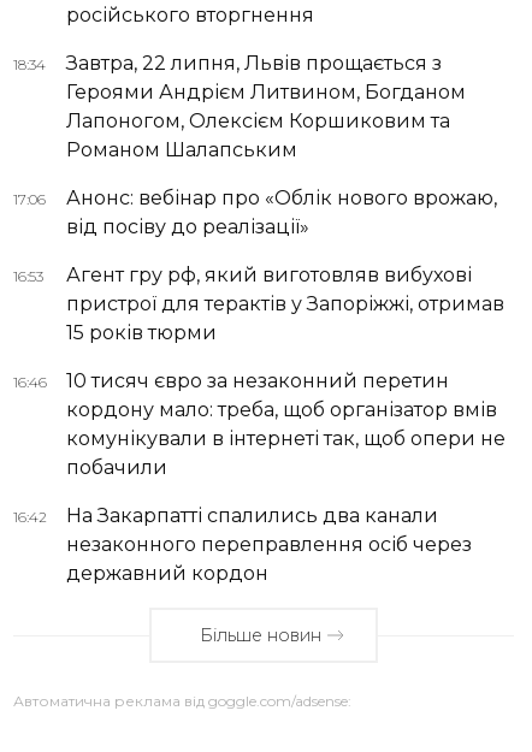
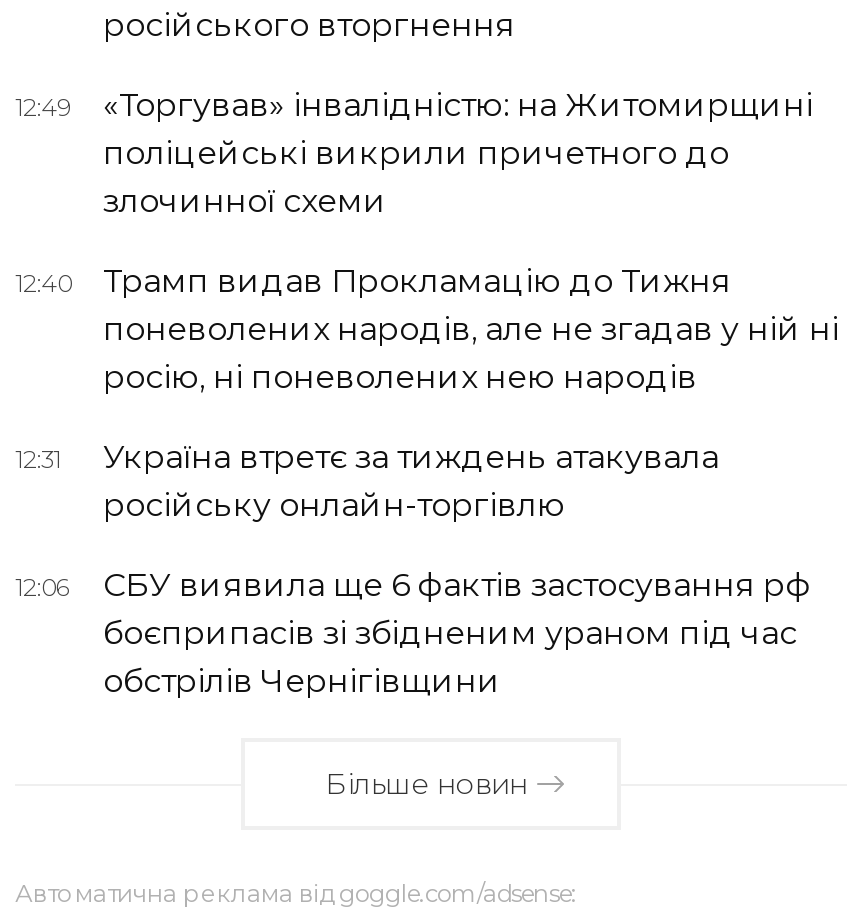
- 18:34
- Завтра, 22 липня, Львів прощається з
- Героями Андрієм Литвином, Богданом
- Лапоногом, Олексієм Коршиковим та
- Романом Шалапським
- 17:06
- Анонс: вебінар про «Облік нового врожаю,
- від посіву до реалізації»
- 16:53
- Агент гру рф, який виготовляв вибухові
- пристрої для терактів у Запоріжжі, отримав
- 15 років тюрми
- 16:46
- 10 тисяч євро за незаконний перетин
- кордону мало: треба, щоб організатор вмів
- комунікували в інтернеті так, щоб опери не
- побачили
- 16:42
- На Закарпатті спалились два канали
- незаконного переправлення осіб через
- державний кордон
+ 12:49
+ «Торгував» інвалідністю: на Житомирщині
+ поліцейські викрили причетного до
+ злочинної схеми
+ 12:40
+ Трамп видав Прокламацію до Тижня
+ поневолених народів, але не згадав у ній ні
+ росію, ні поневолених нею народів
+ 12:31
+ Україна втретє за тиждень атакувала
+ російську онлайн-торгівлю
+ 12:06
+ СБУ виявила ще 6 фактів застосування рф
+ боєприпасів зі збідненим ураном під час
+ обстрілів Чернігівщини
